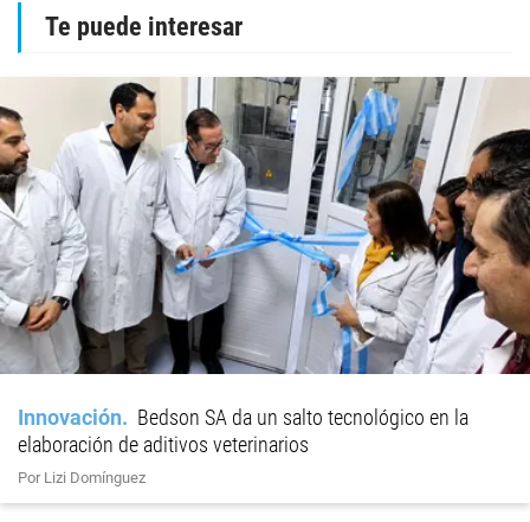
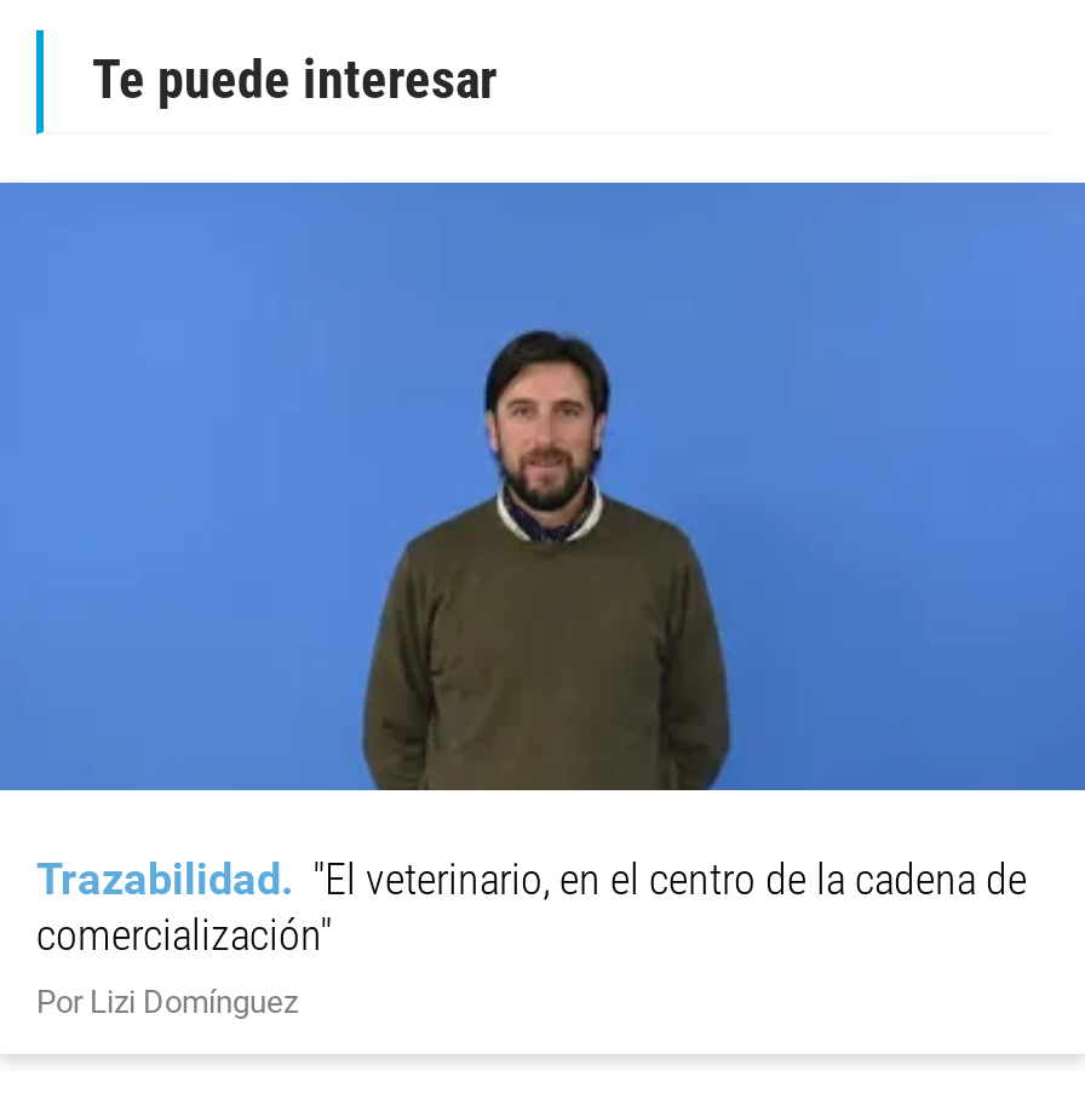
- [image]
- Innovación
- Bedson SA da un salto tecnológico en la
- elaboración de aditivos veterinarios
+ [image]
+ Trazabilidad
+ "El veterinario, en el centro de la cadena de
+ comercialización"
